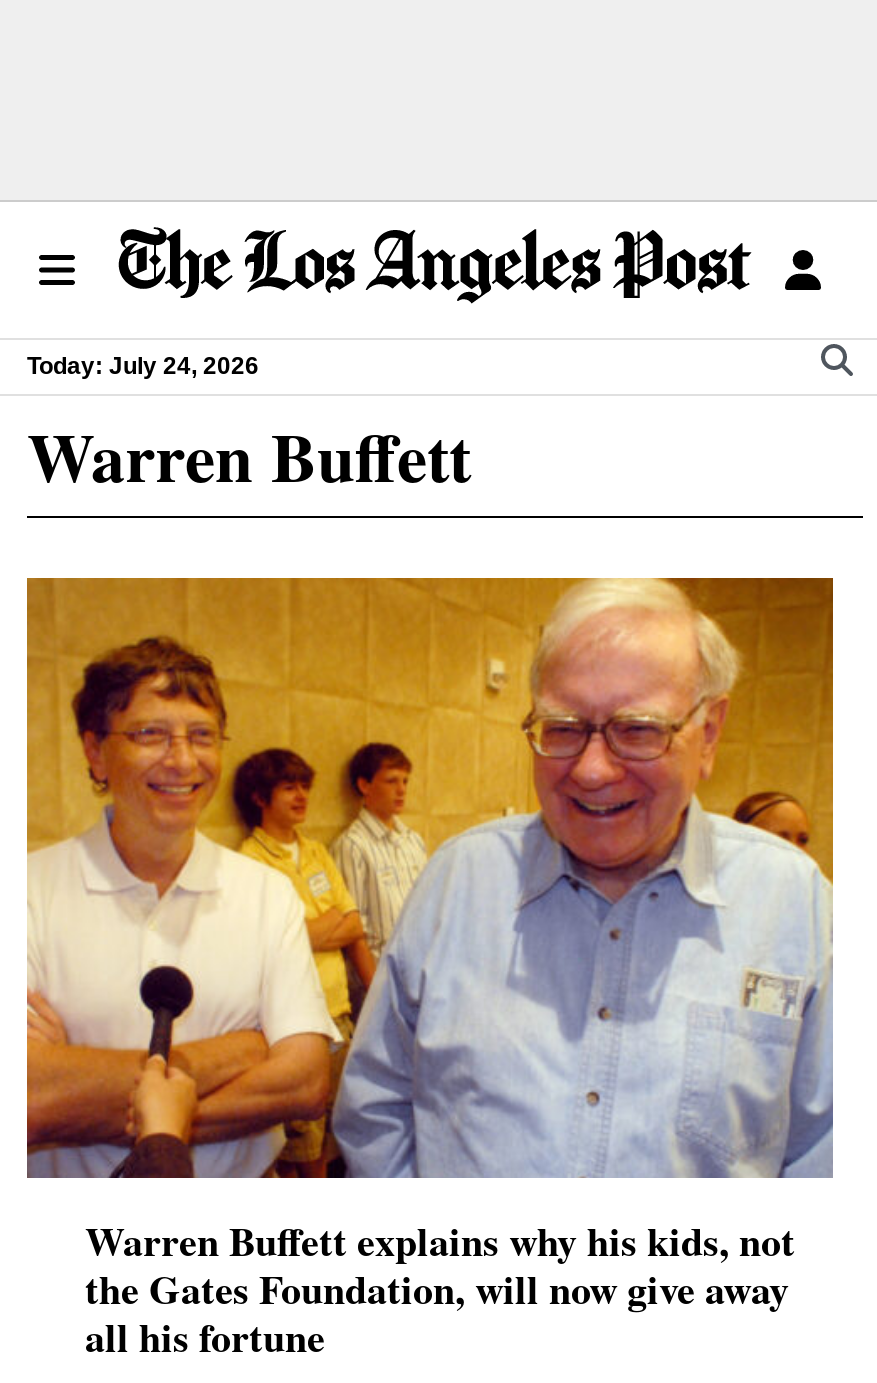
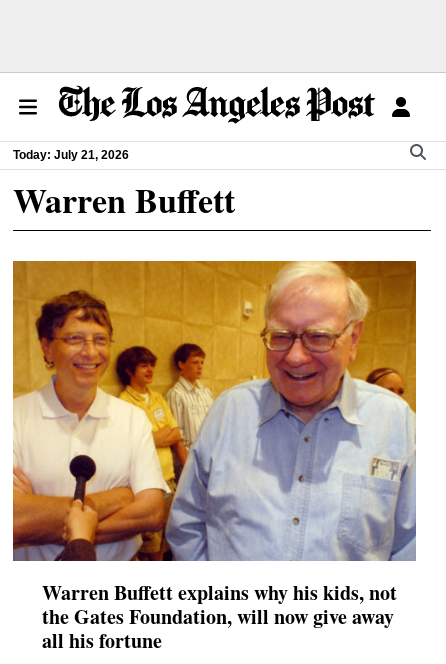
- Today: July 24, 2026
+ Today: July 21, 2026
